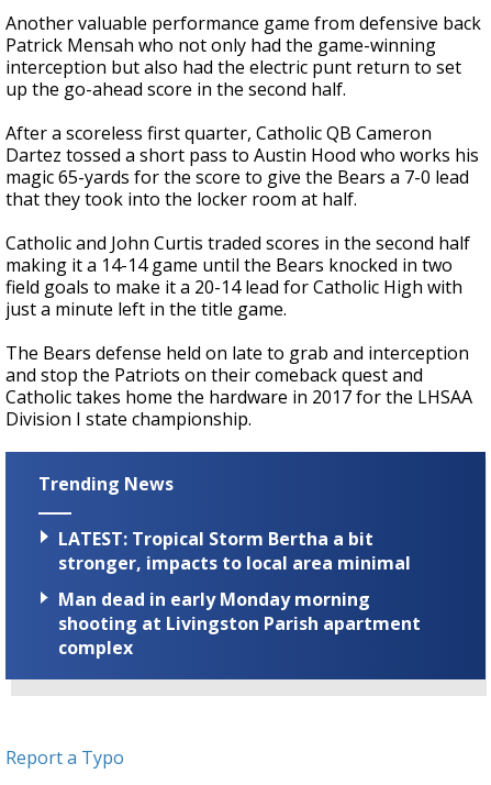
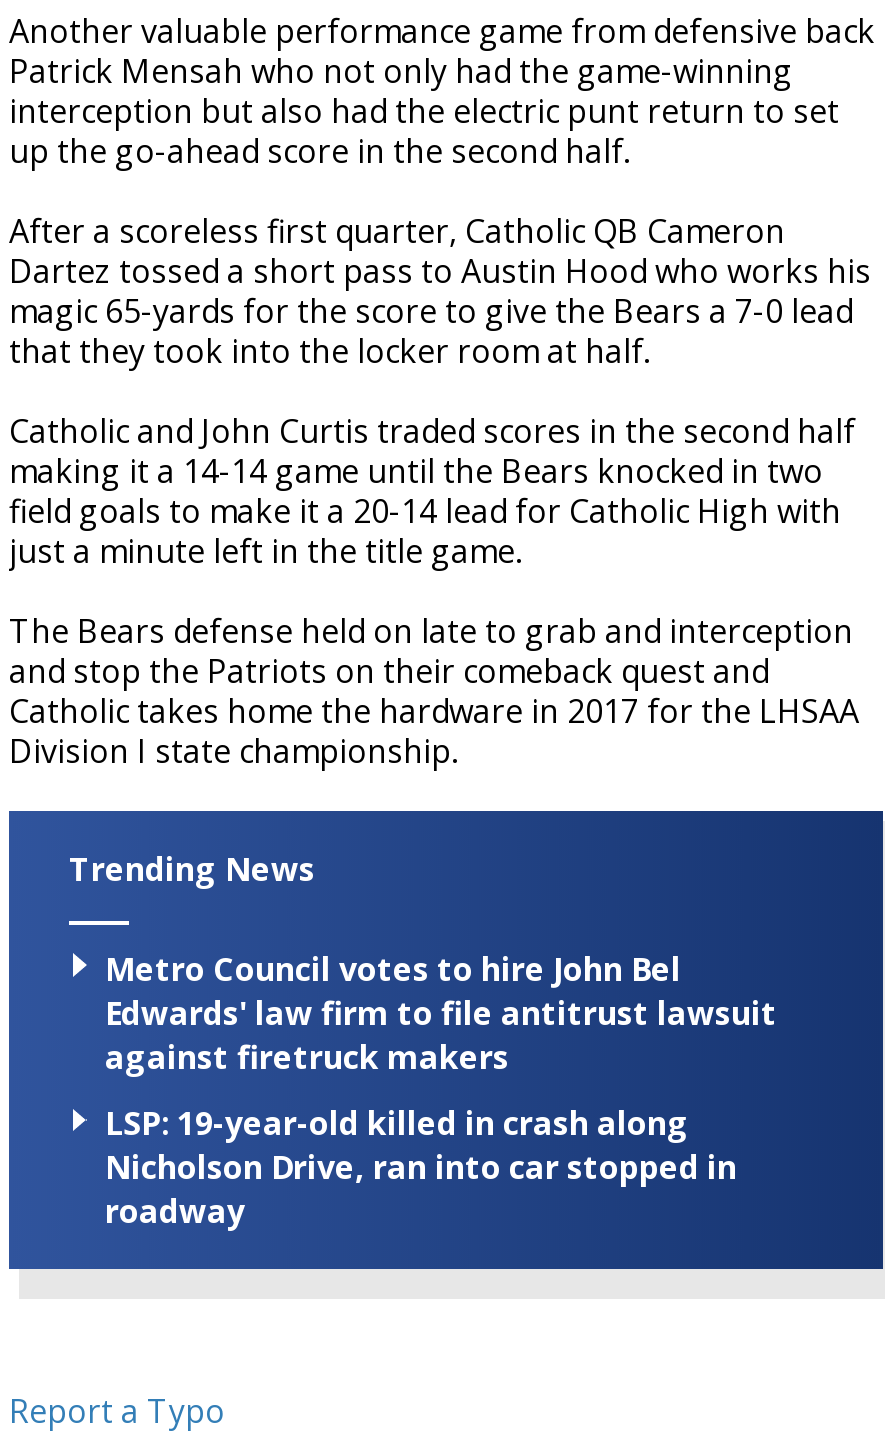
- LATEST: Tropical Storm Bertha a bit
- stronger, impacts to local area minimal
+ Metro Council votes to hire John Bel
+ Edwards' law firm to file antitrust lawsuit
+ against firetruck makers

- Man dead in early Monday morning
- shooting at Livingston Parish apartment
- complex
+ LSP: 19-year-old killed in crash along
+ Nicholson Drive, ran into car stopped in
+ roadway
